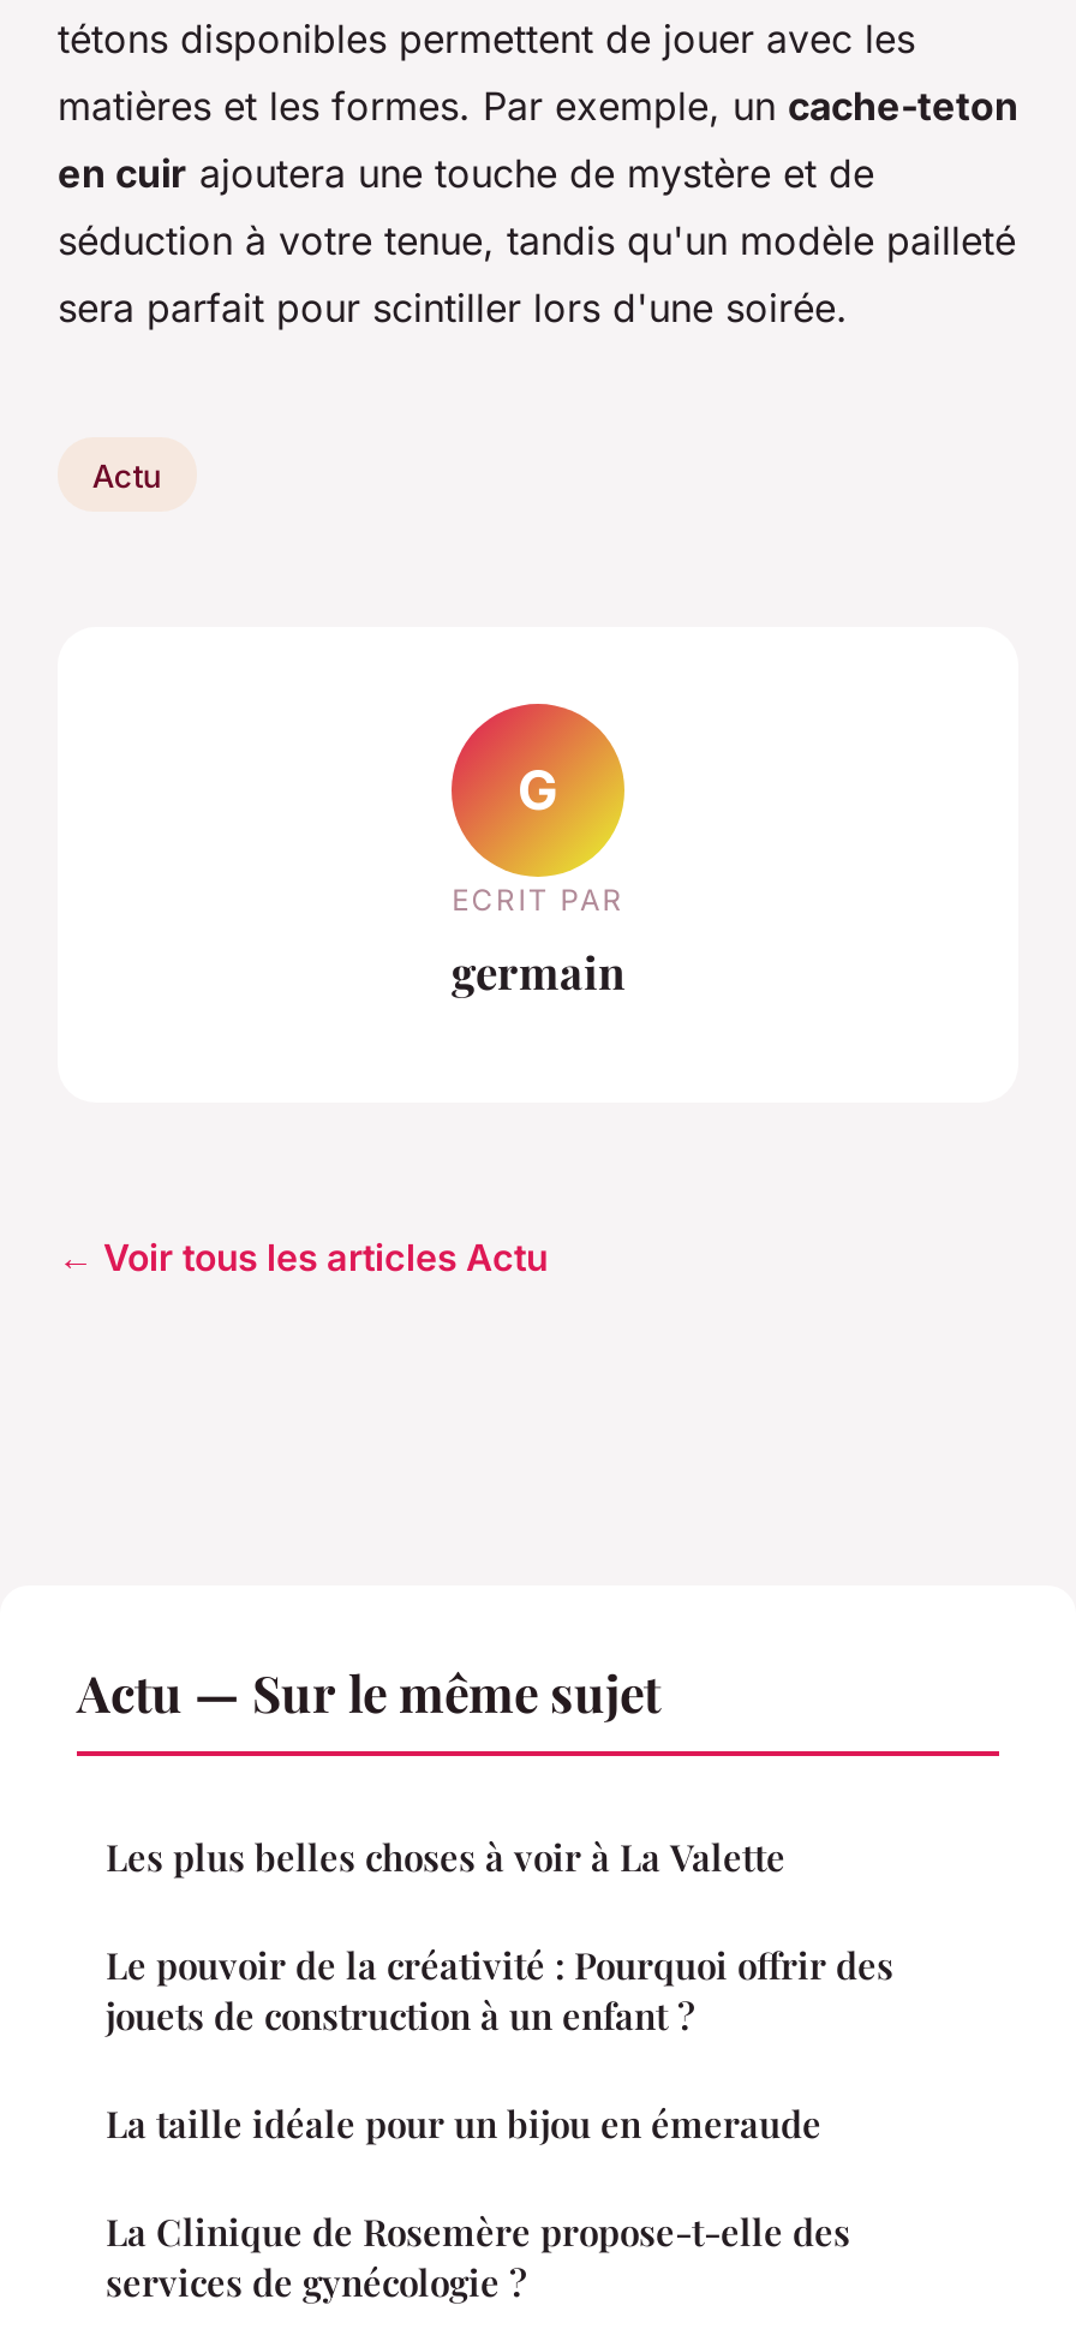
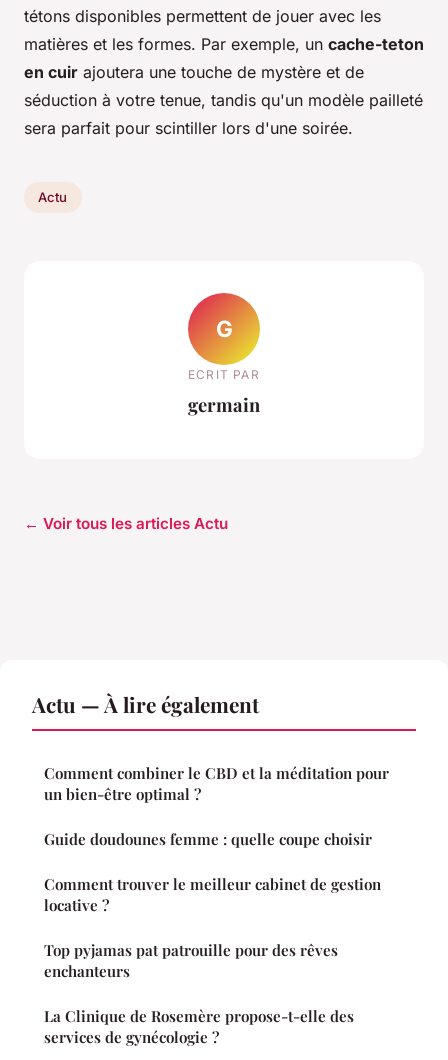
- Actu — Sur le même sujet
- Les plus belles choses à voir à La Valette
- Le pouvoir de la créativité : Pourquoi offrir des
- jouets de construction à un enfant ?
- La taille idéale pour un bijou en émeraude
+ Actu — À lire également
+ Comment combiner le CBD et la méditation pour
+ un bien-être optimal ?
+ Guide doudounes femme : quelle coupe choisir
+ Comment trouver le meilleur cabinet de gestion
+ locative ?
+ Top pyjamas pat patrouille pour des rêves
+ enchanteurs
